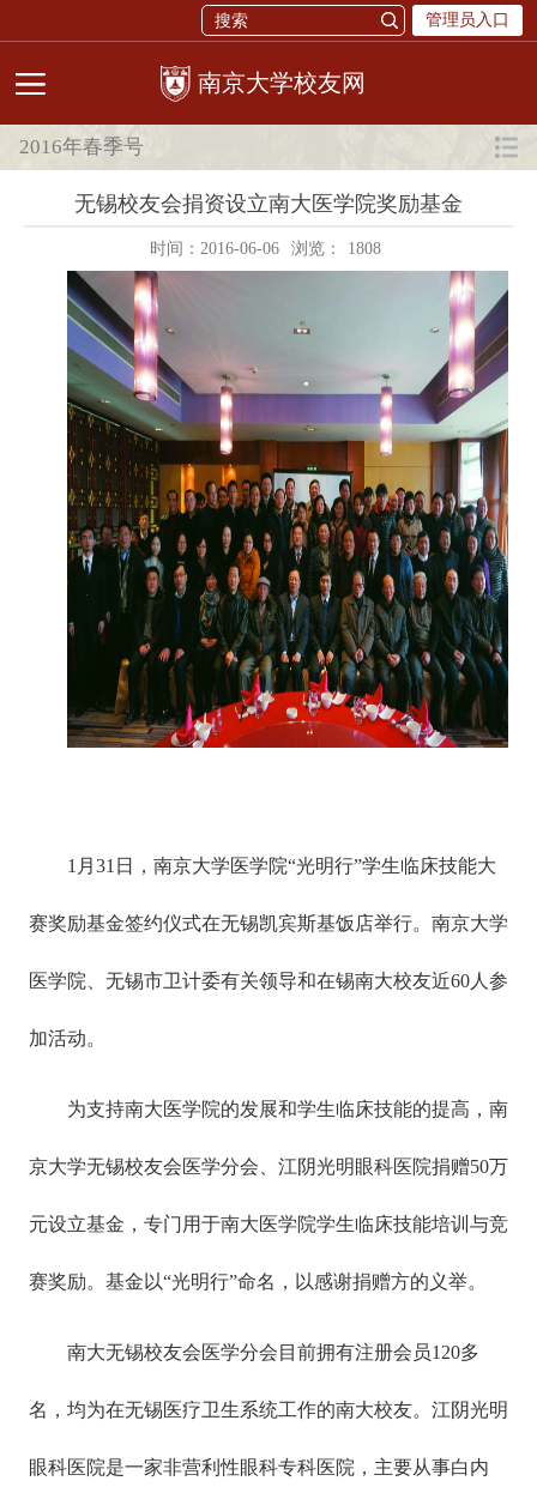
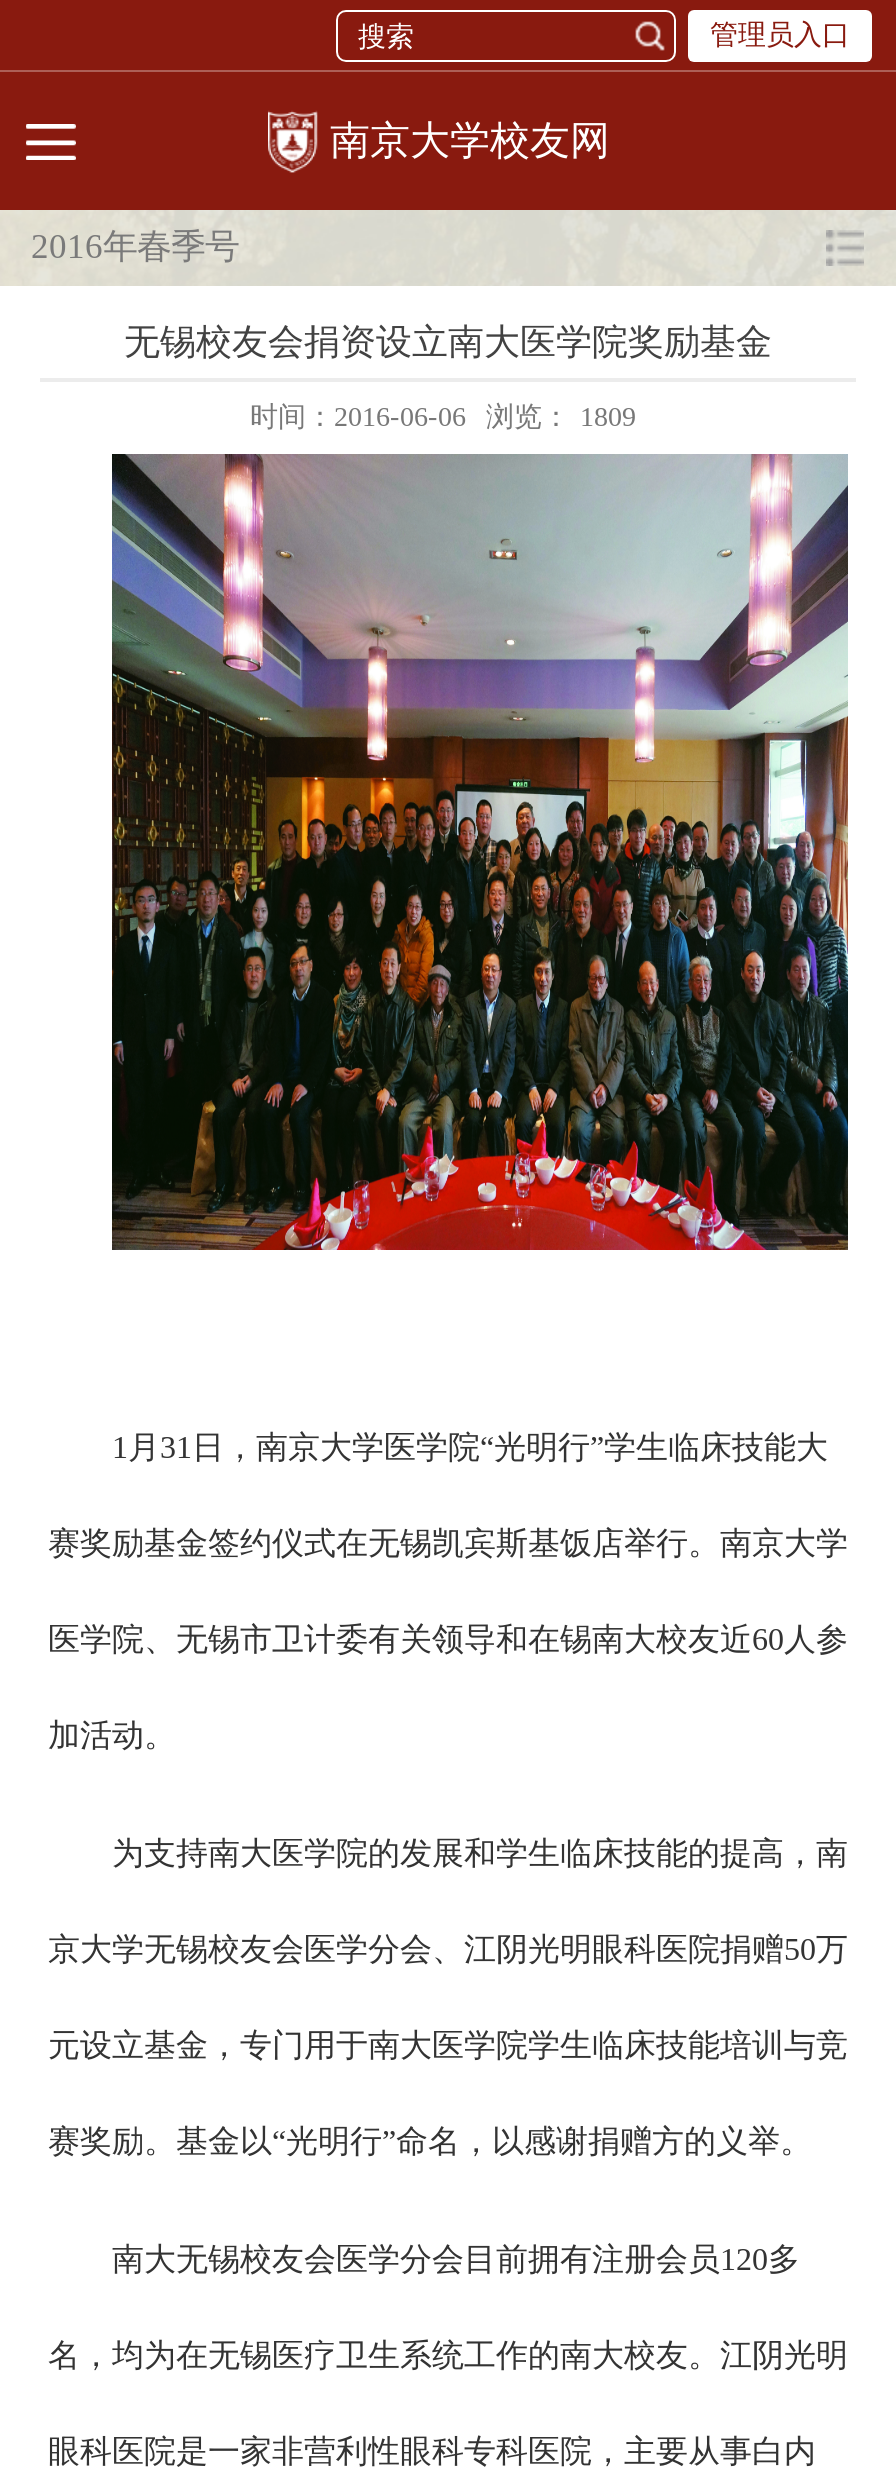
- 时间：2016-06-06 浏览： 1808
+ 时间：2016-06-06 浏览： 1809
